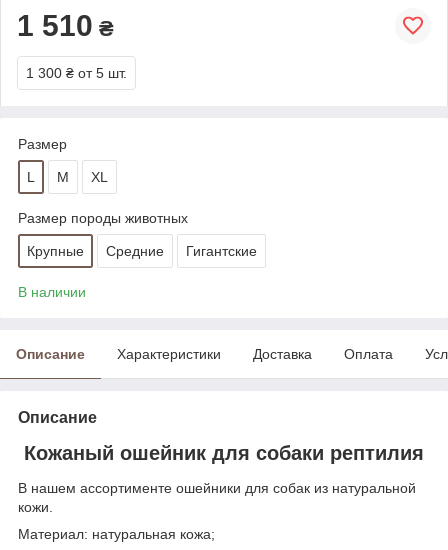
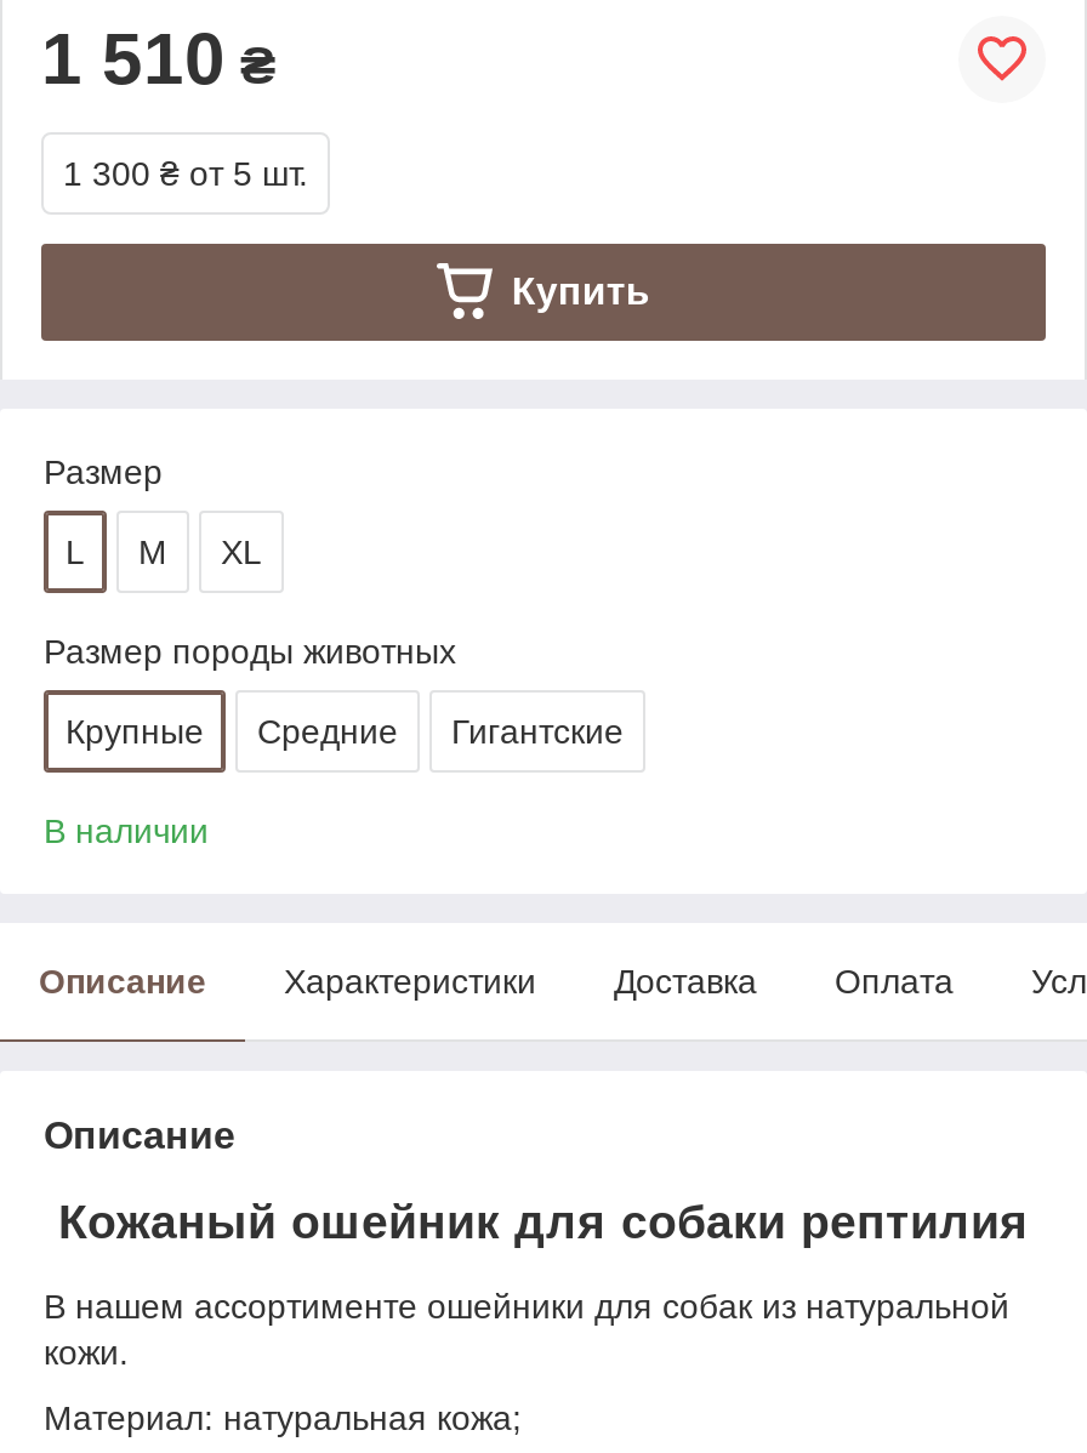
+ Купить
